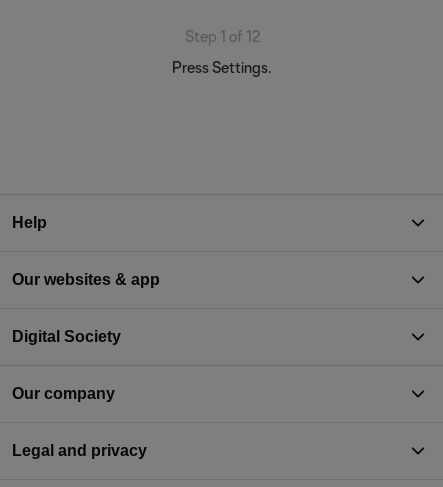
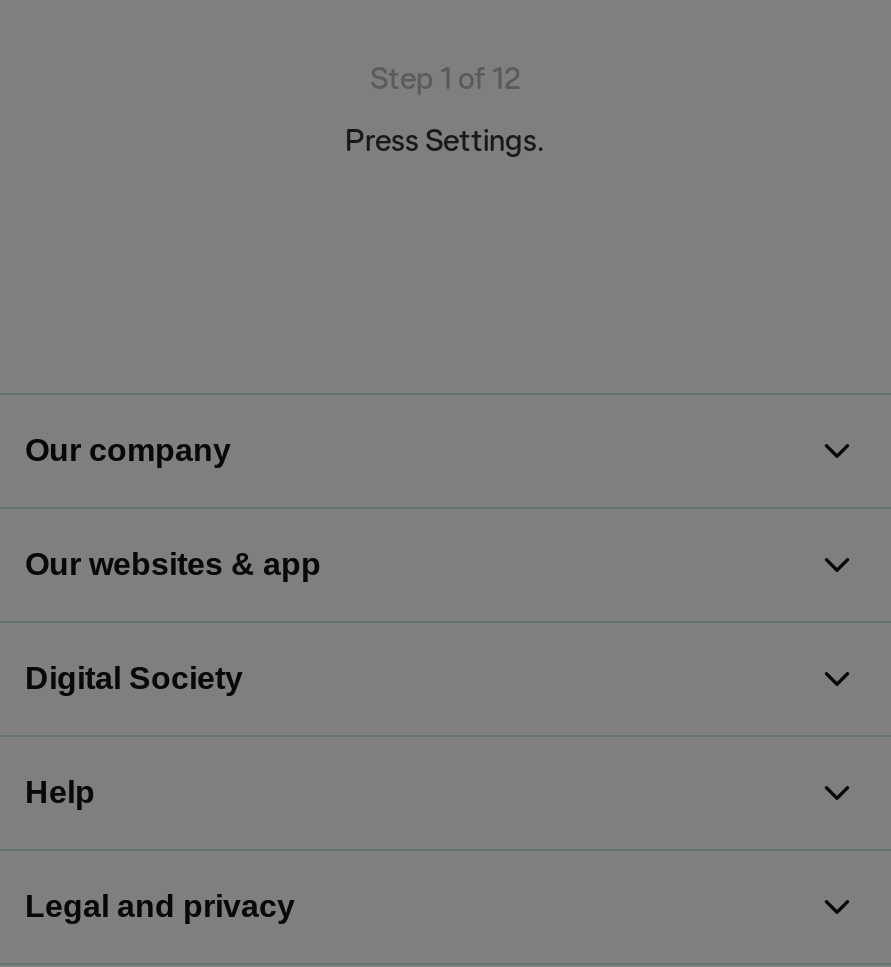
moved down: Help

moved up: Our company
